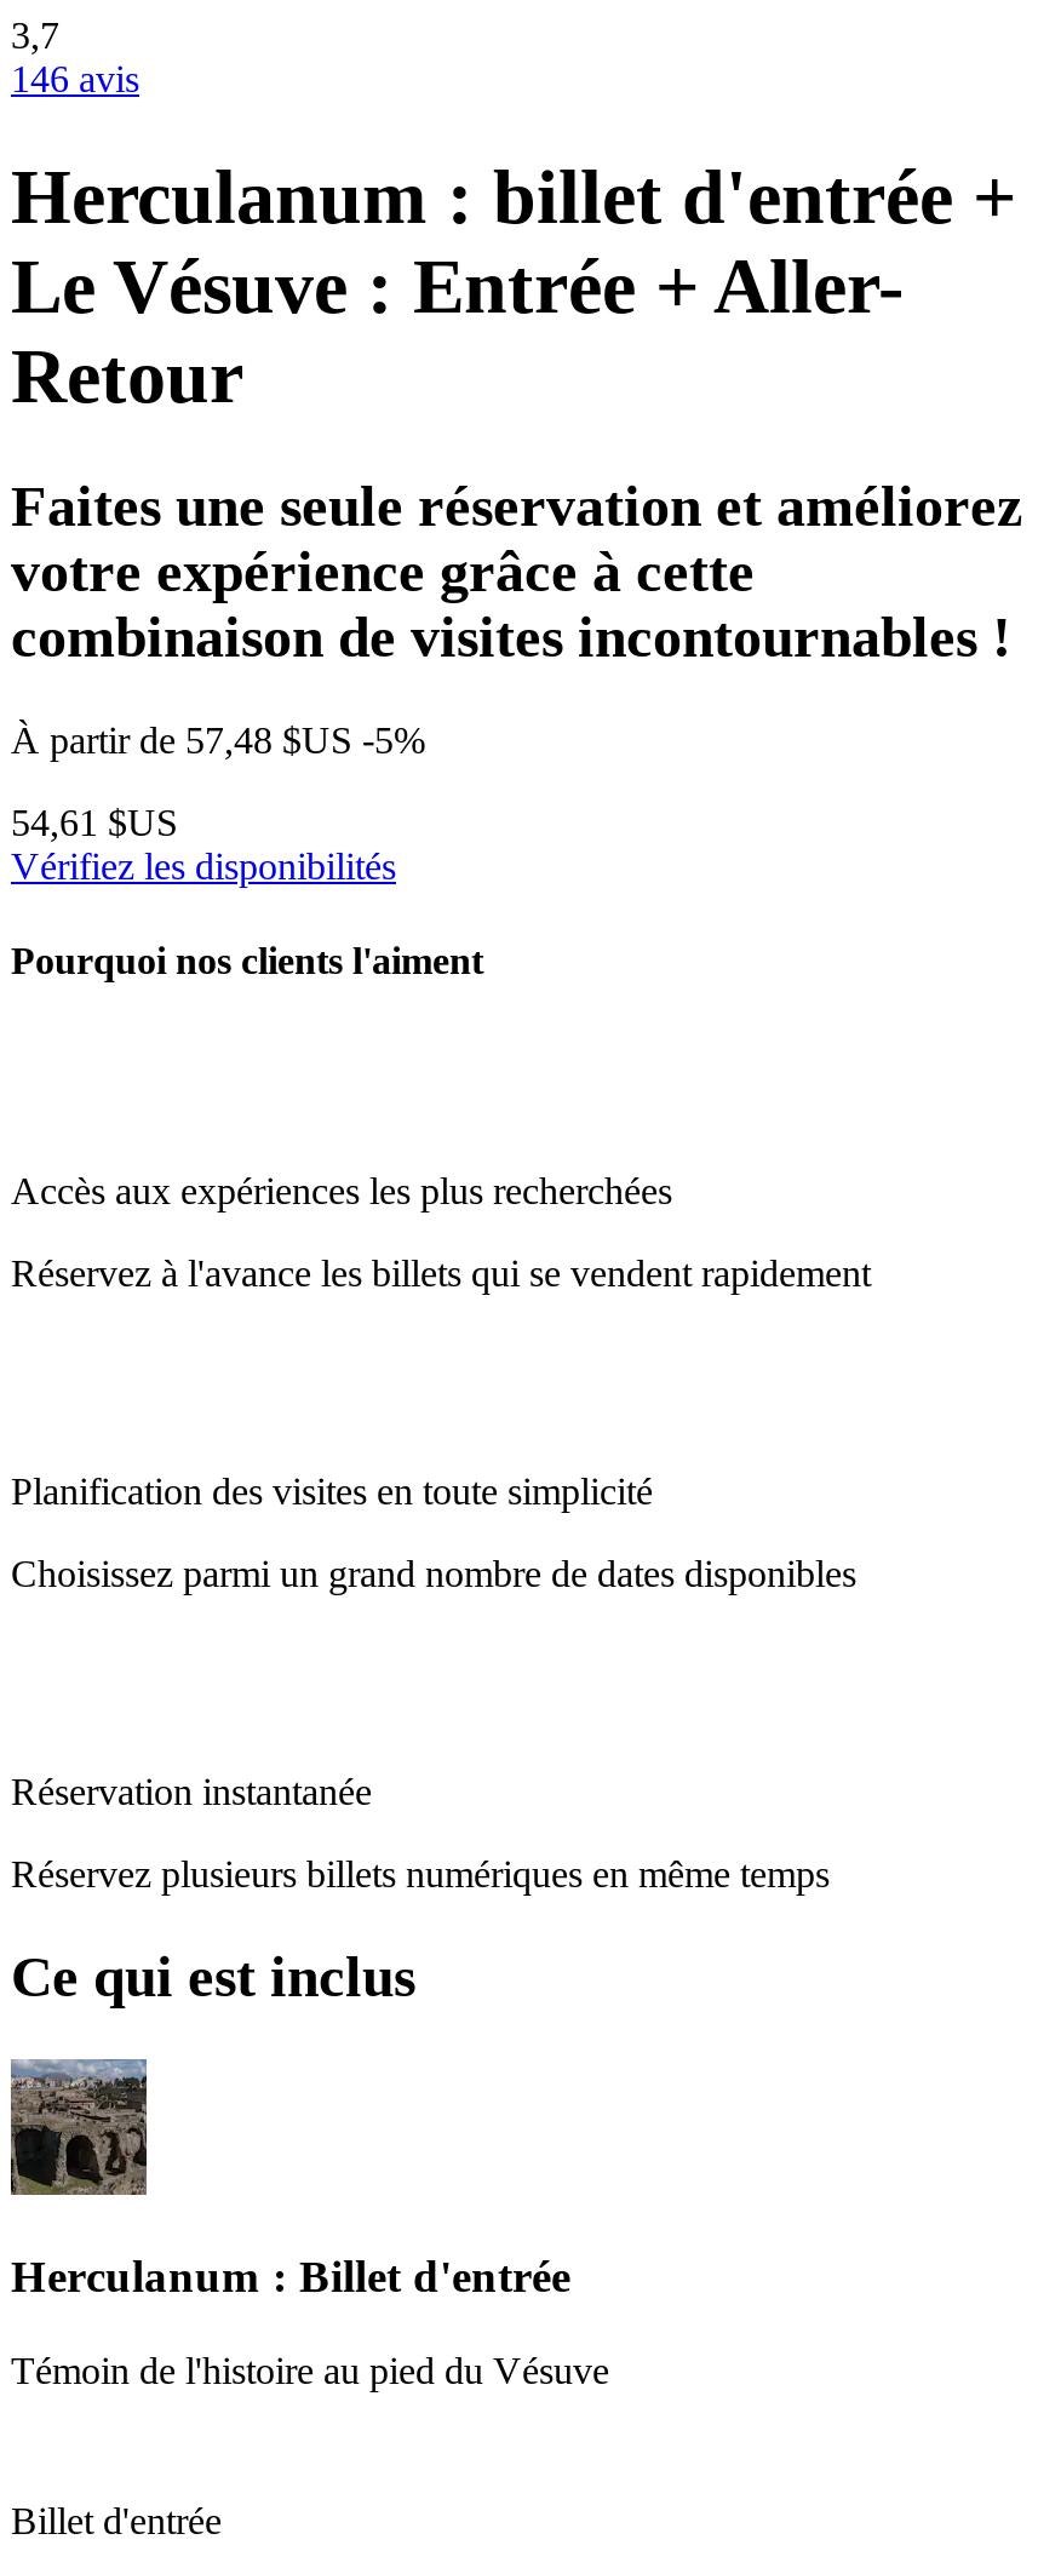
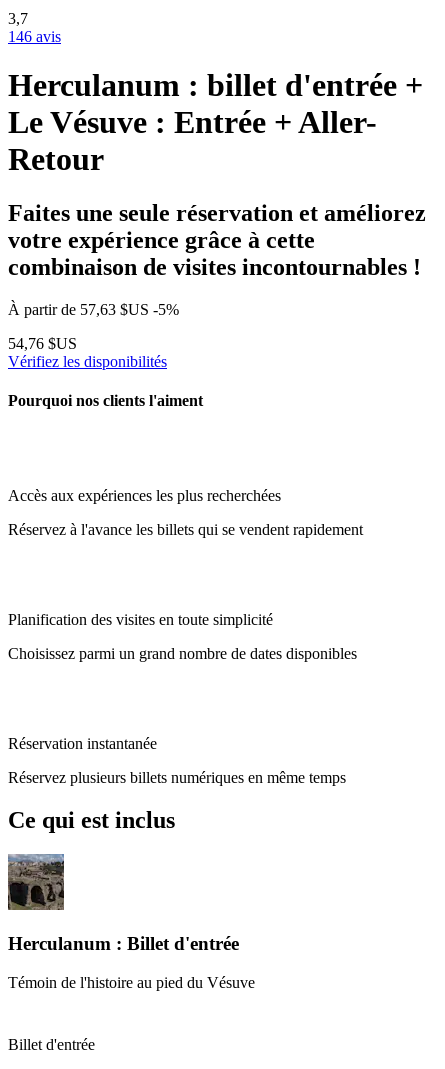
- À partir de 57,48 $US -5%
+ À partir de 57,63 $US -5%

- 54,61 $US
+ 54,76 $US
